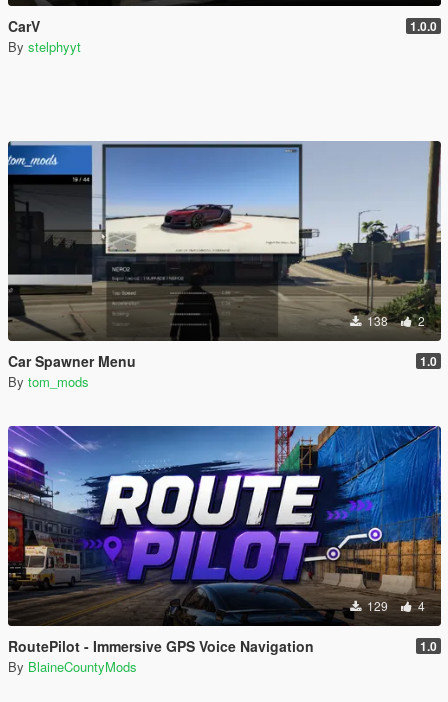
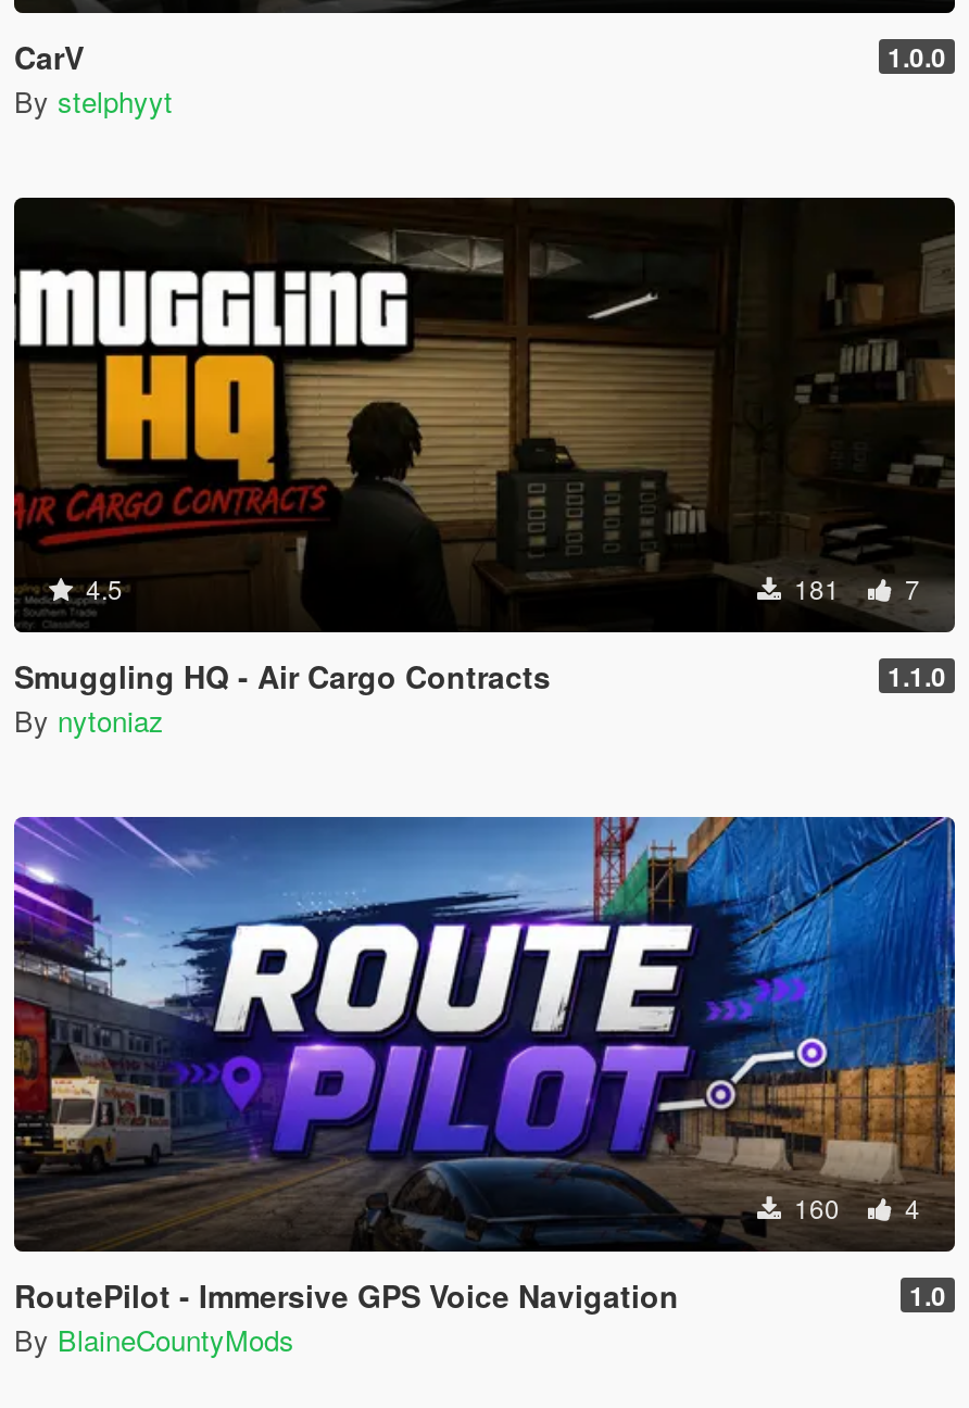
- [image]
- 138
- 2
+ [image]
+ 4.5
+ 181
+ 7

- Car Spawner Menu
- 1.0
- By tom_mods
+ Smuggling HQ - Air Cargo Contracts
+ 1.1.0
+ By nytoniaz

- 129 4
+ 160 4
